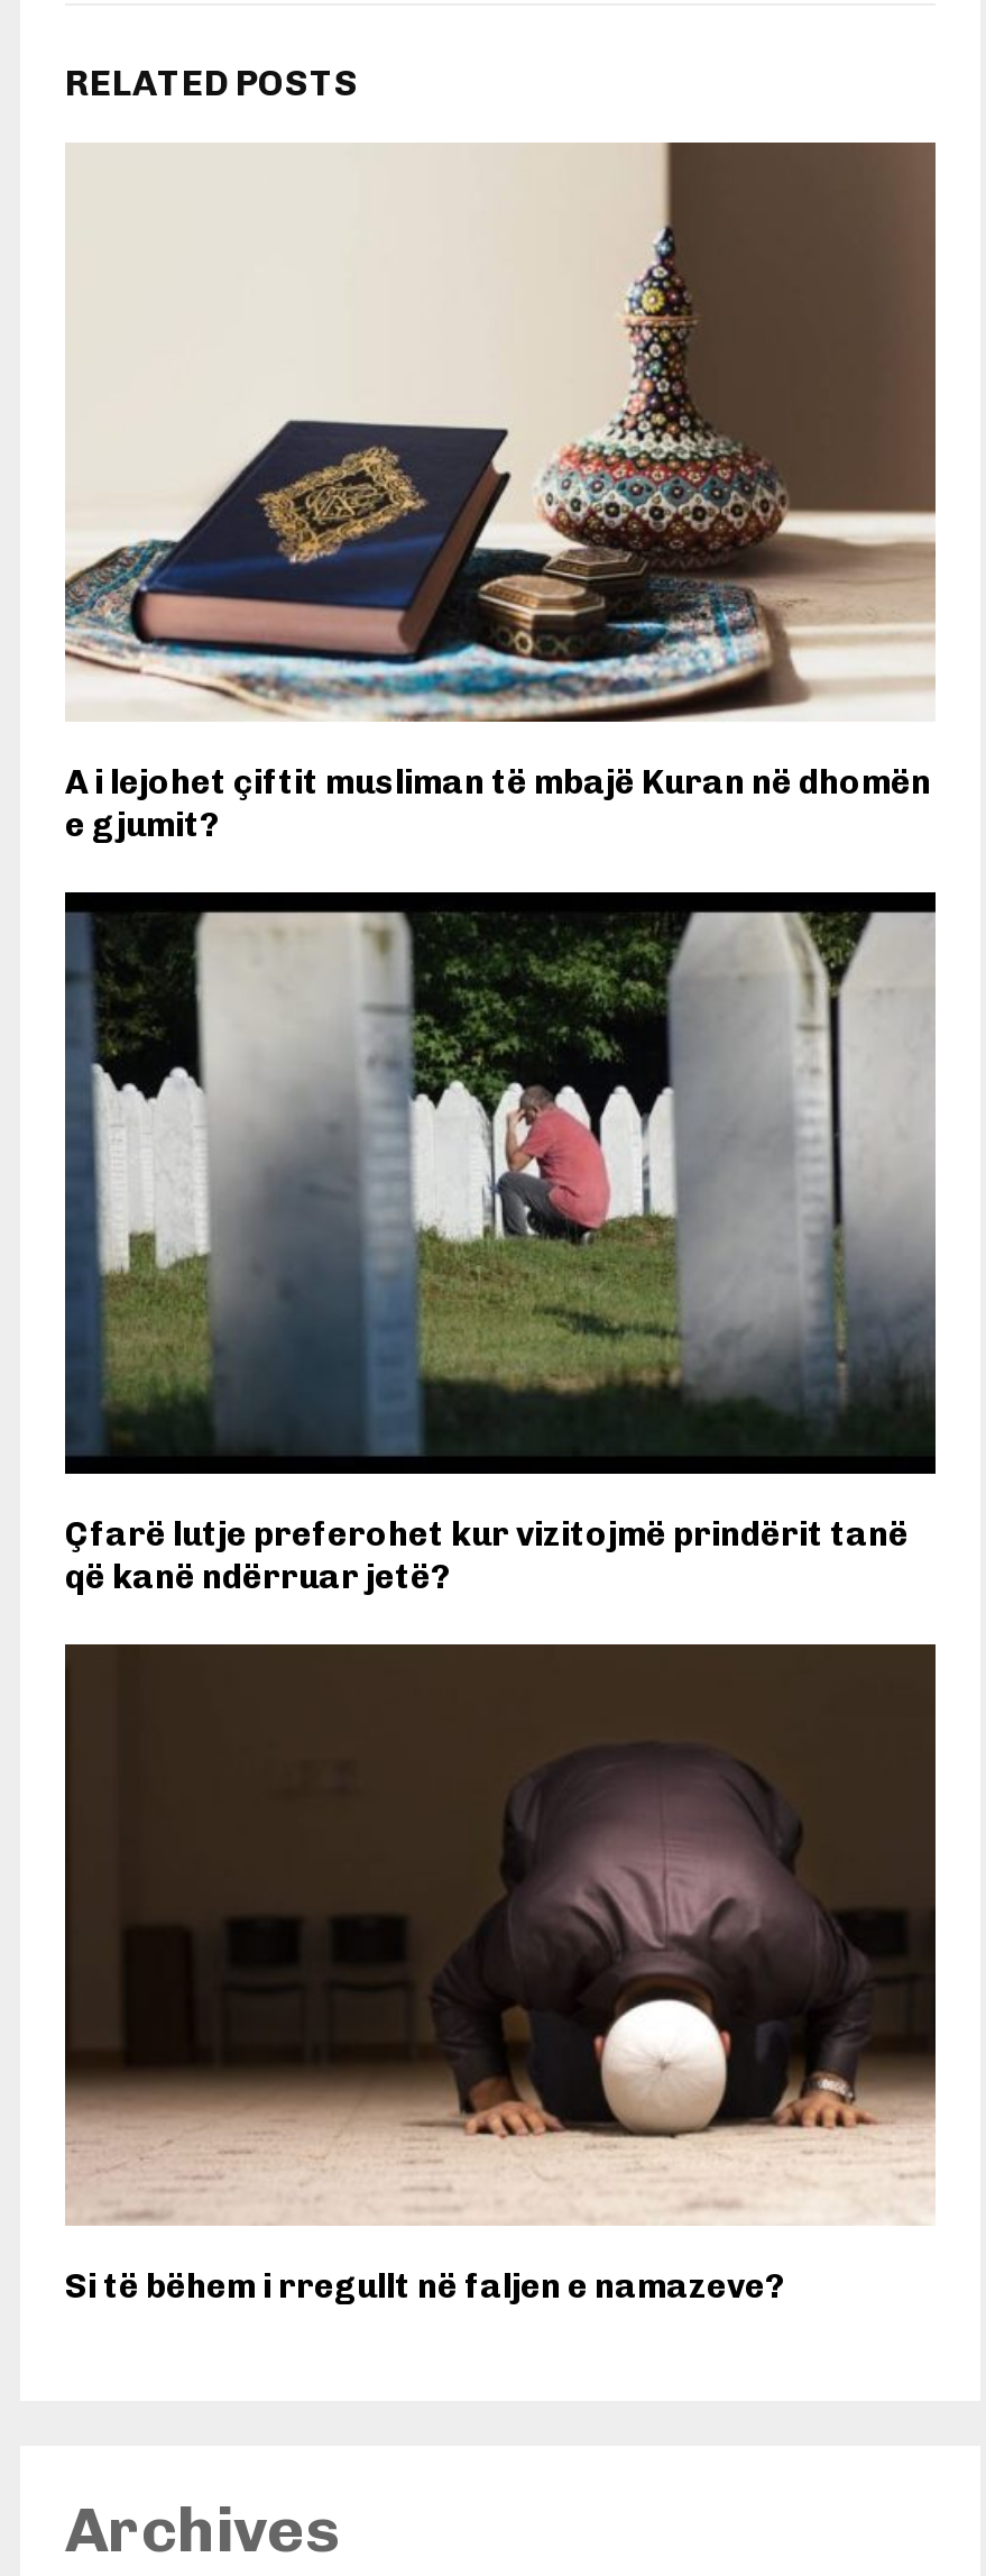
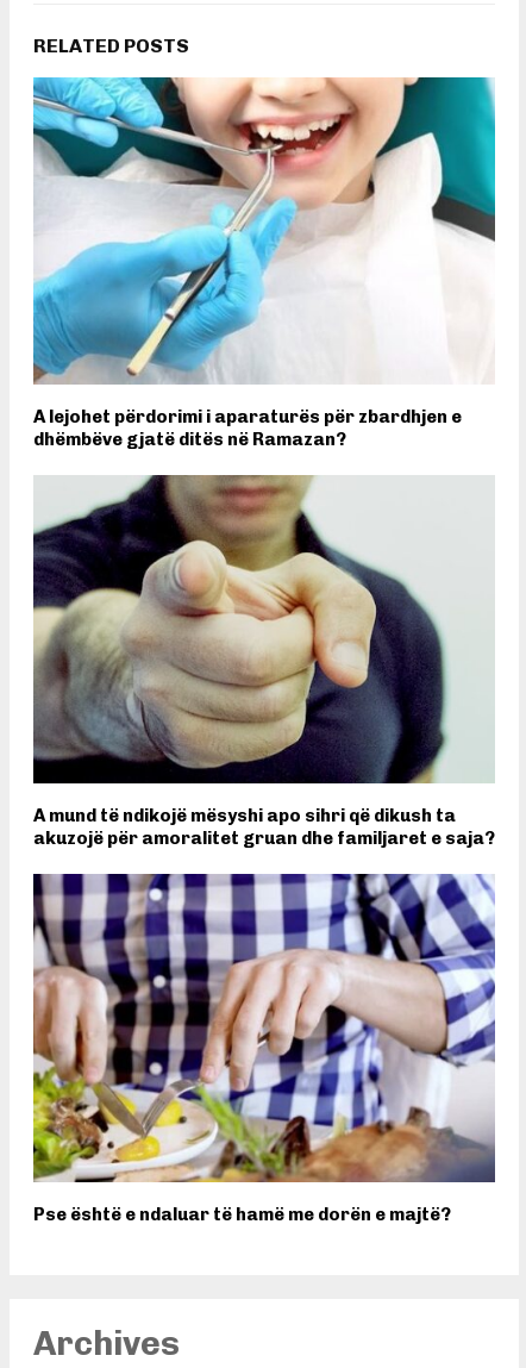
- [image]
- A i lejohet çiftit musliman të mbajë Kuran në dhomën
- e gjumit?
+ [image]
+ A lejohet përdorimi i aparaturës për zbardhjen e
+ dhëmbëve gjatë ditës në Ramazan?

- [image]
- Çfarë lutje preferohet kur vizitojmë prindërit tanë
- që kanë ndërruar jetë?
+ [image]
+ A mund të ndikojë mësyshi apo sihri që dikush ta
+ akuzojë për amoralitet gruan dhe familjaret e saja?

- [image]
- Si të bëhem i rregullt në faljen e namazeve?
+ [image]
+ Pse është e ndaluar të hamë me dorën e majtë?
